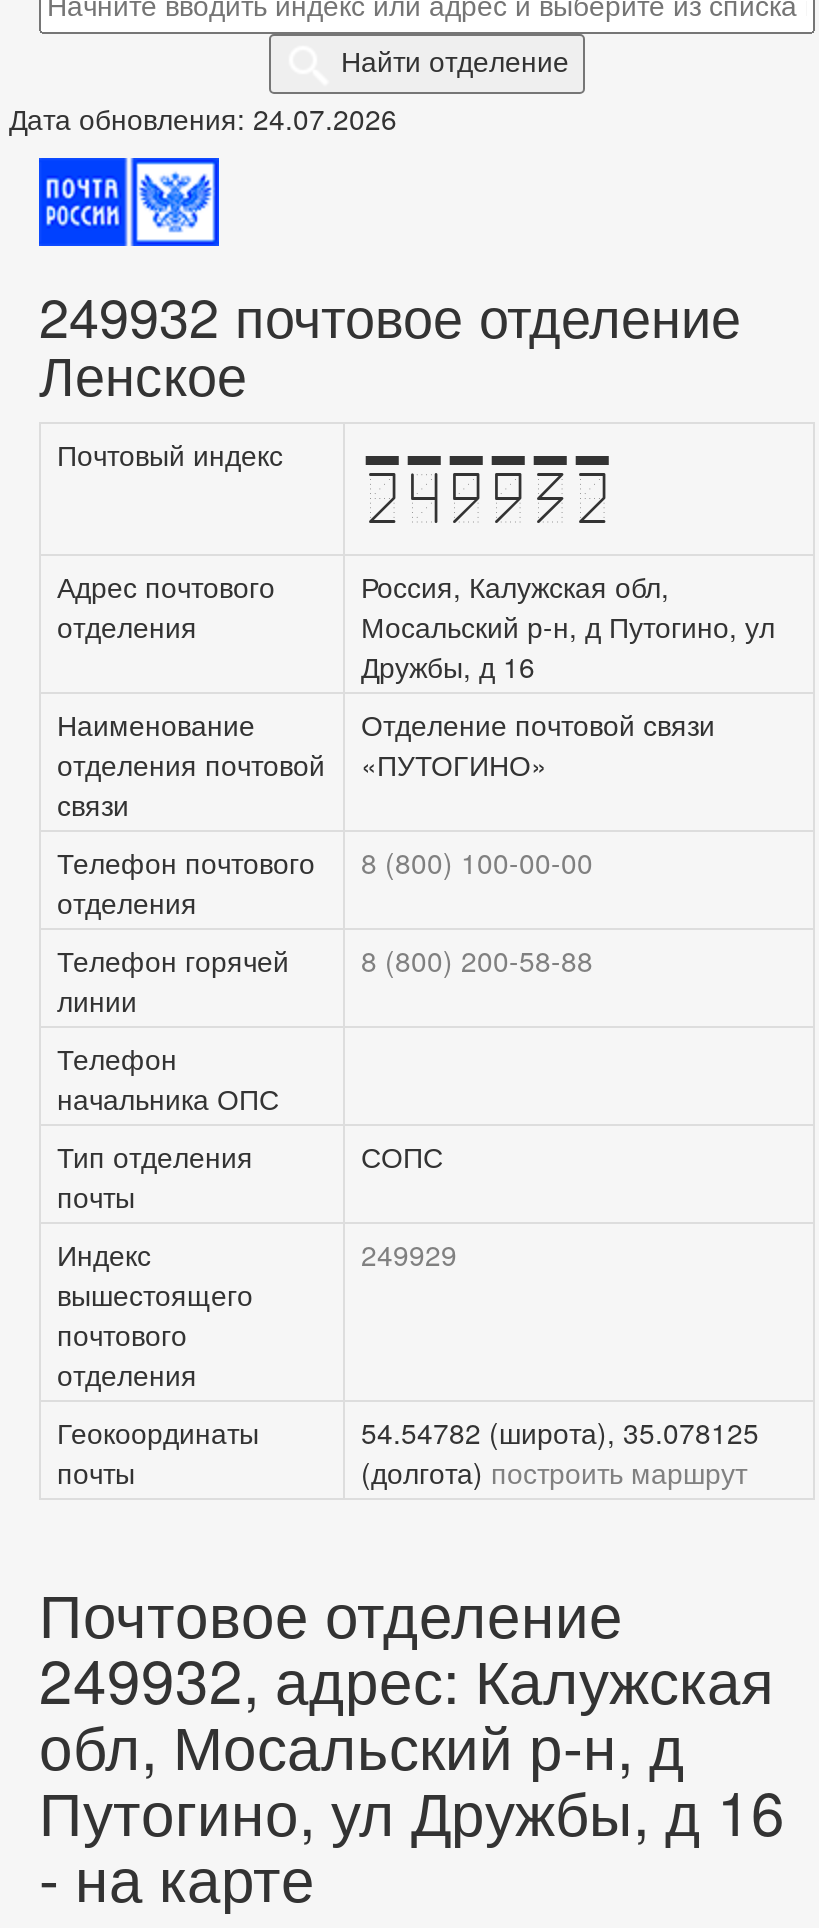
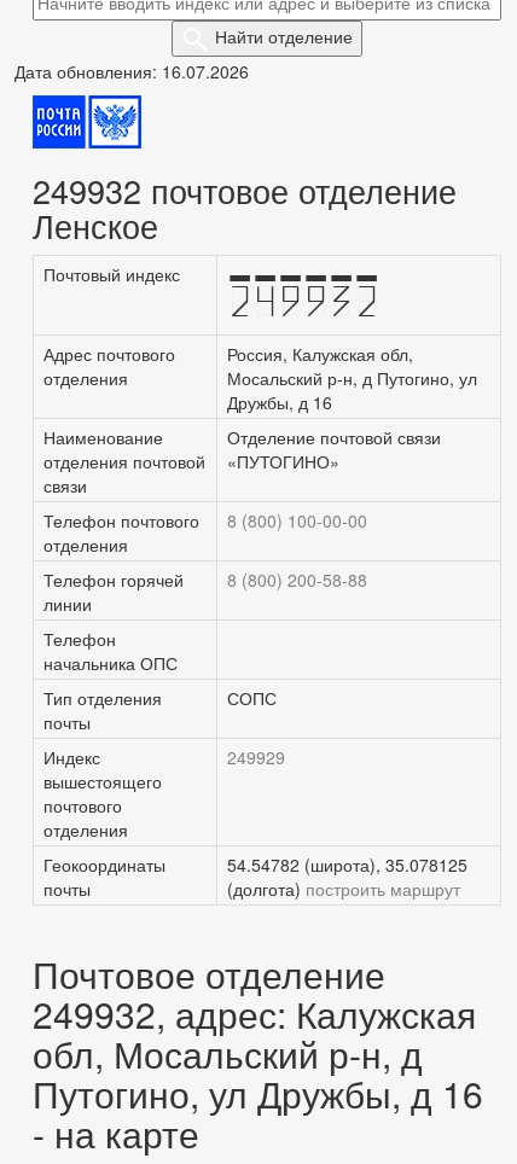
- Дата обновления: 24.07.2026
+ Дата обновления: 16.07.2026
